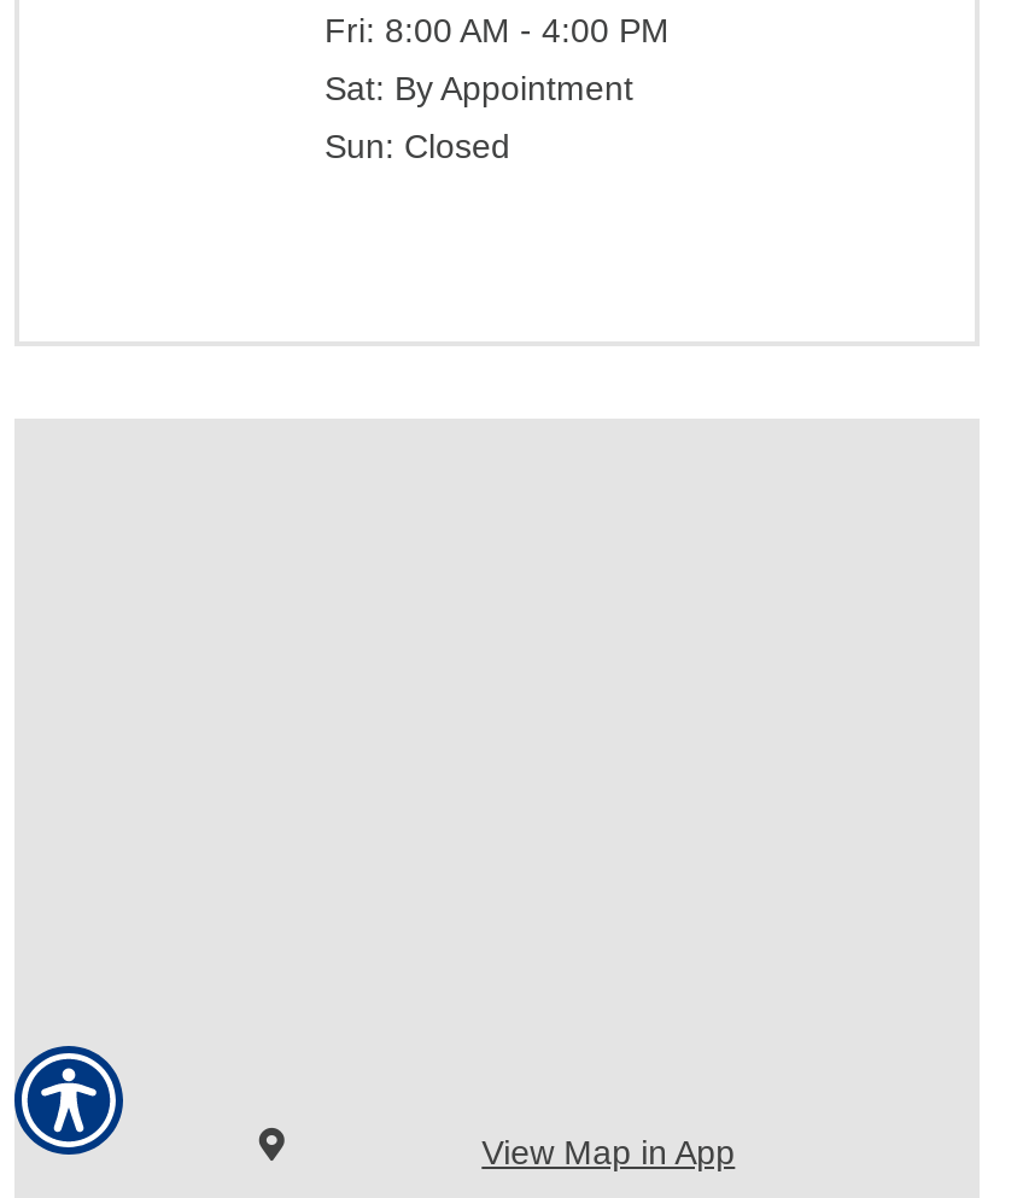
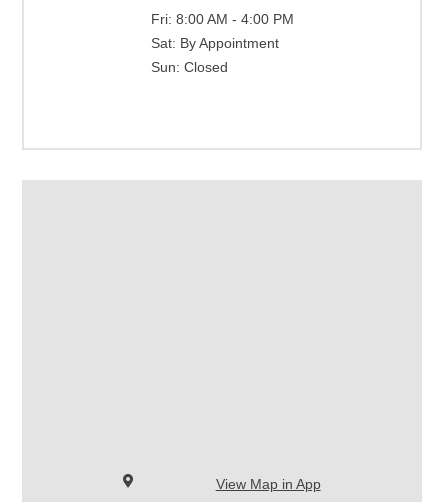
- [image]
